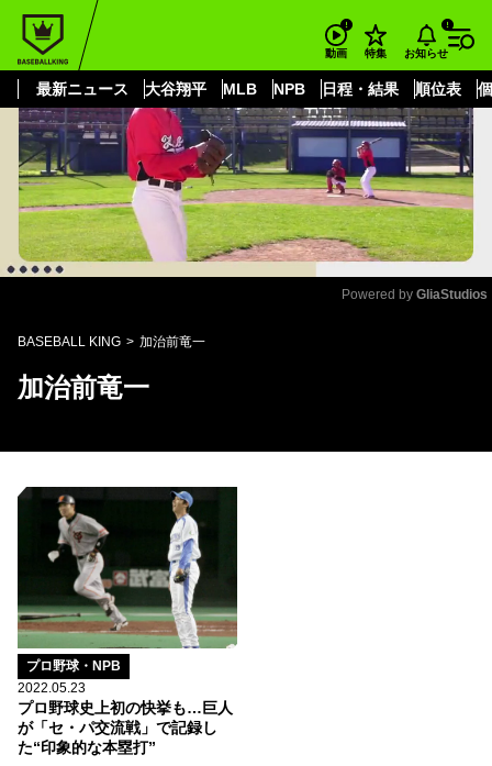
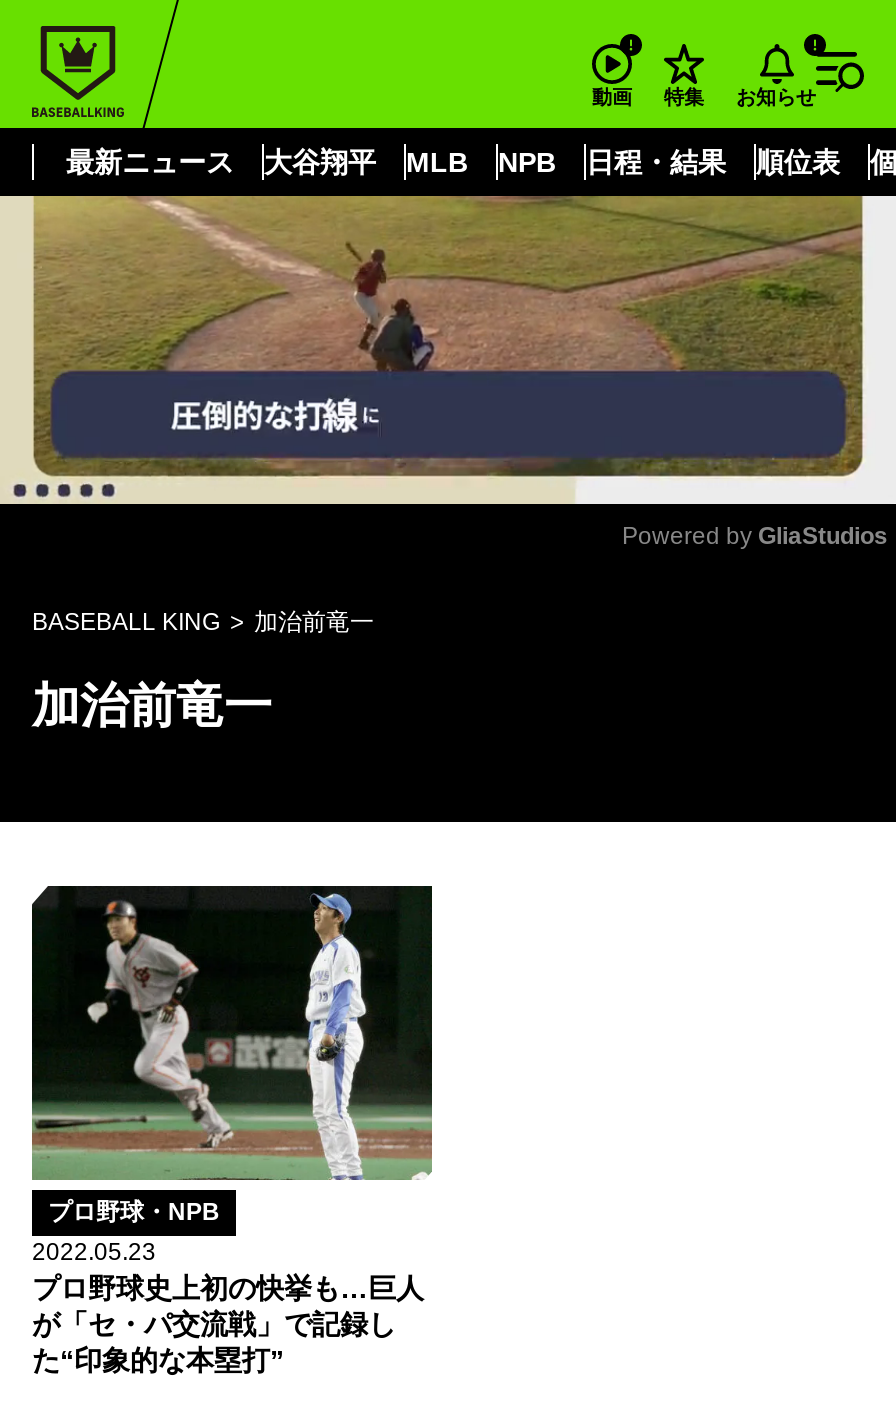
- [image]
+ [image]
